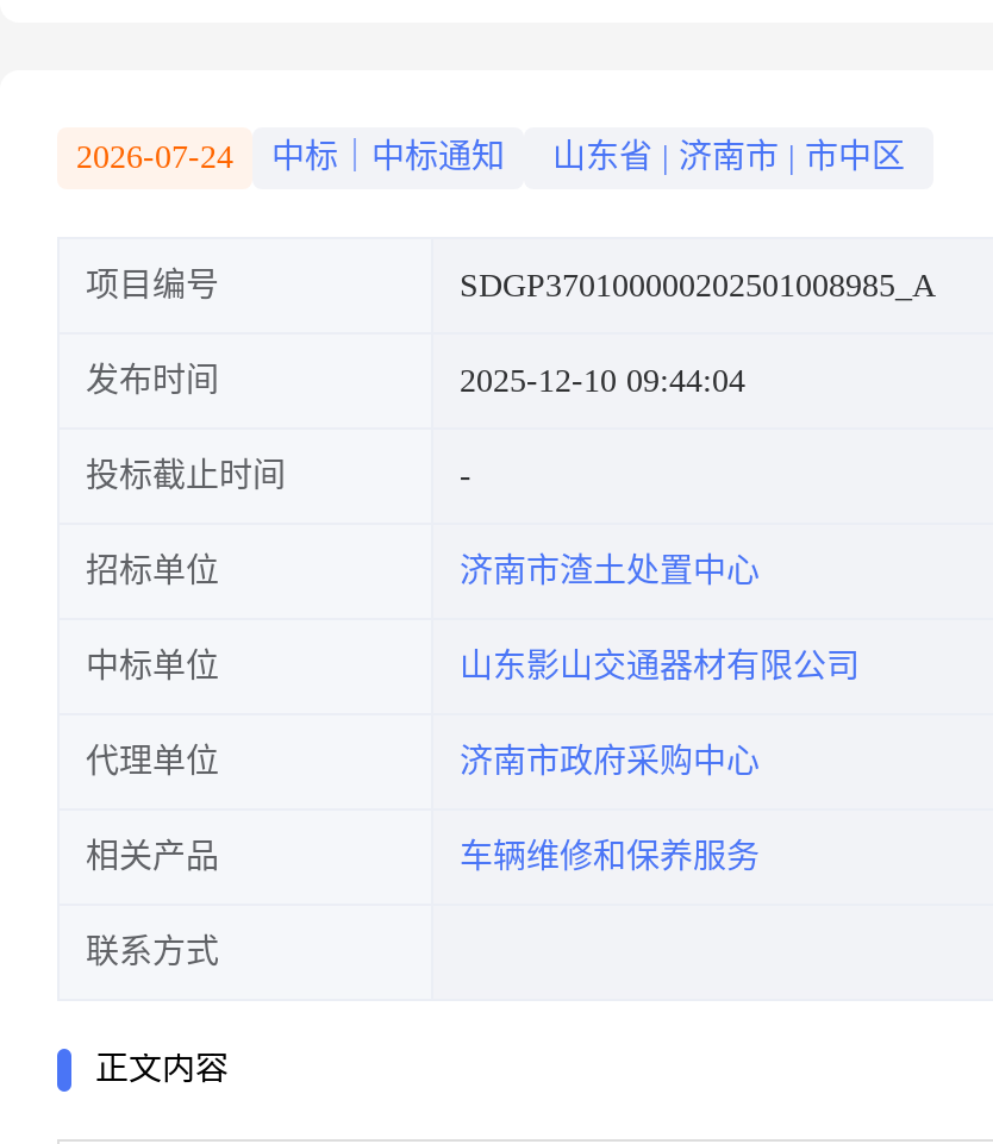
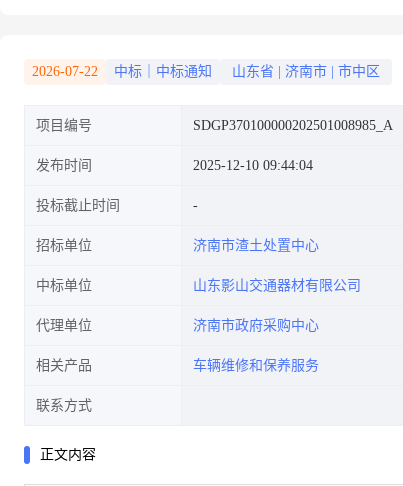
- 2026-07-24
+ 2026-07-22
